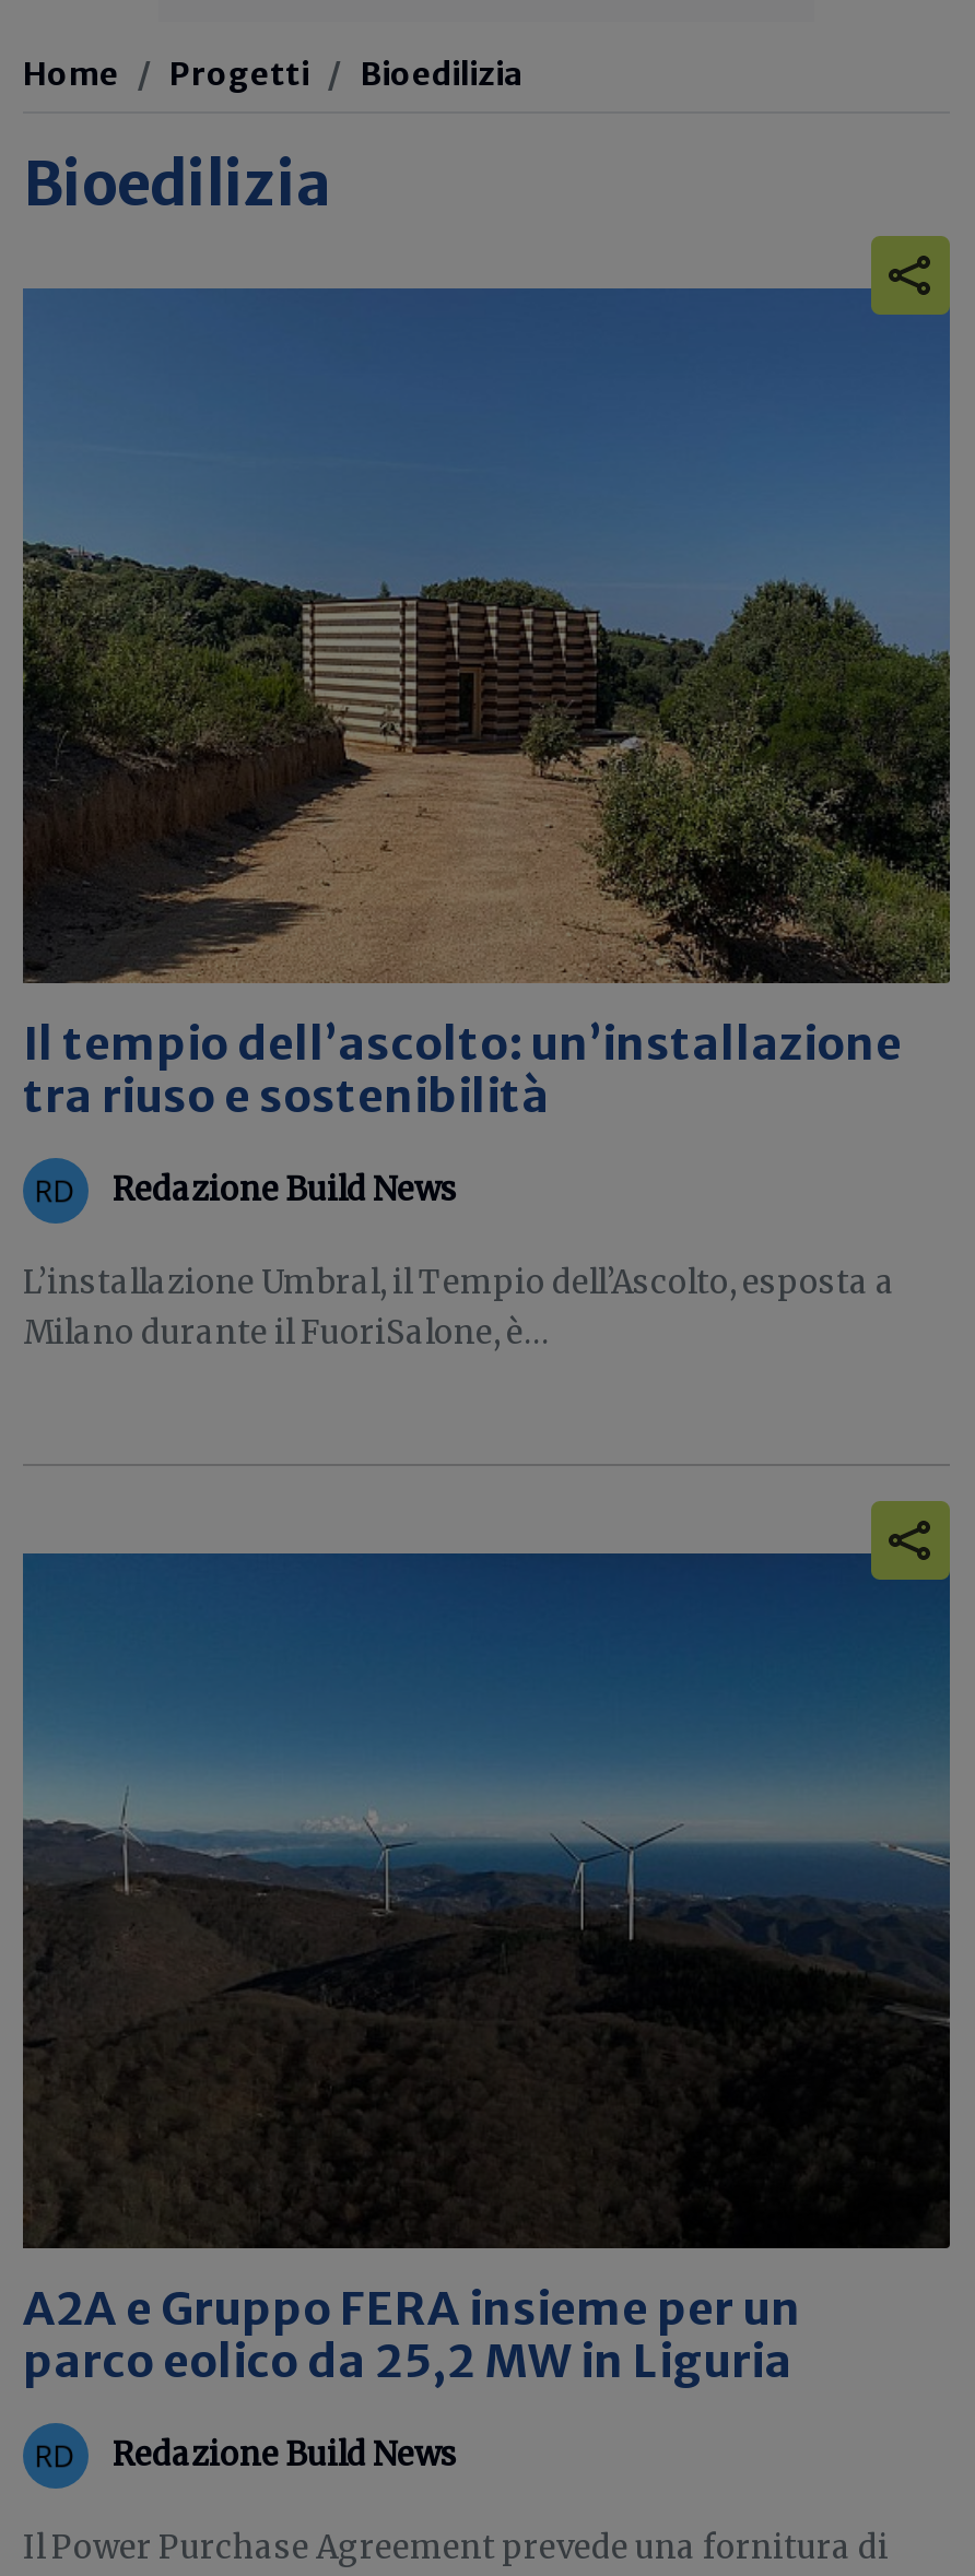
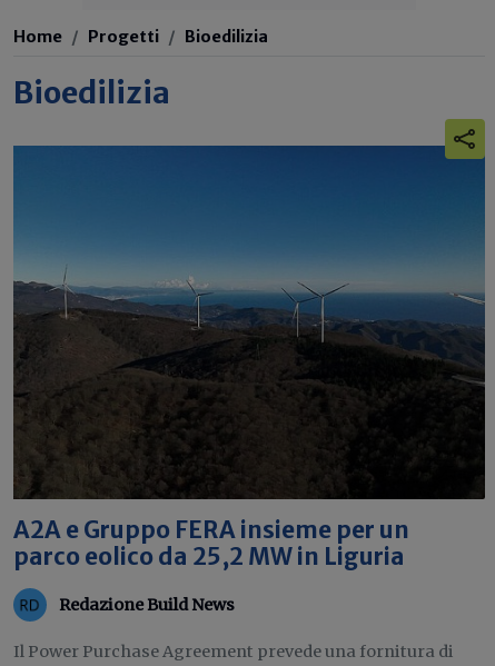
- [image]
- Il tempio dell’ascolto: un’installazione
- tra riuso e sostenibilità
- Redazione Build News
- L’installazione Umbral, il Tempio dell’Ascolto, esposta a
- Milano durante il FuoriSalone, è...
